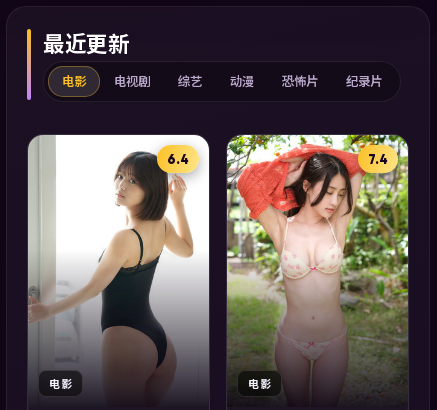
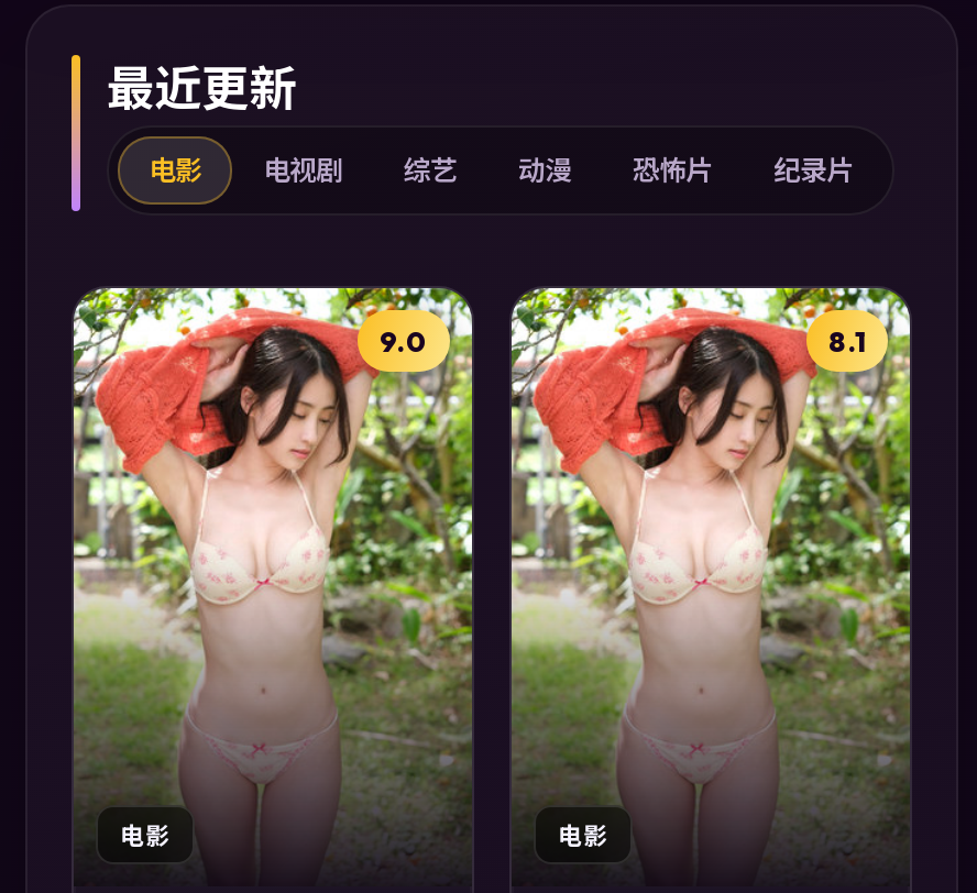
- [image]
- 6.4
+ [image]
+ 9.0

- 7.4
+ 8.1
